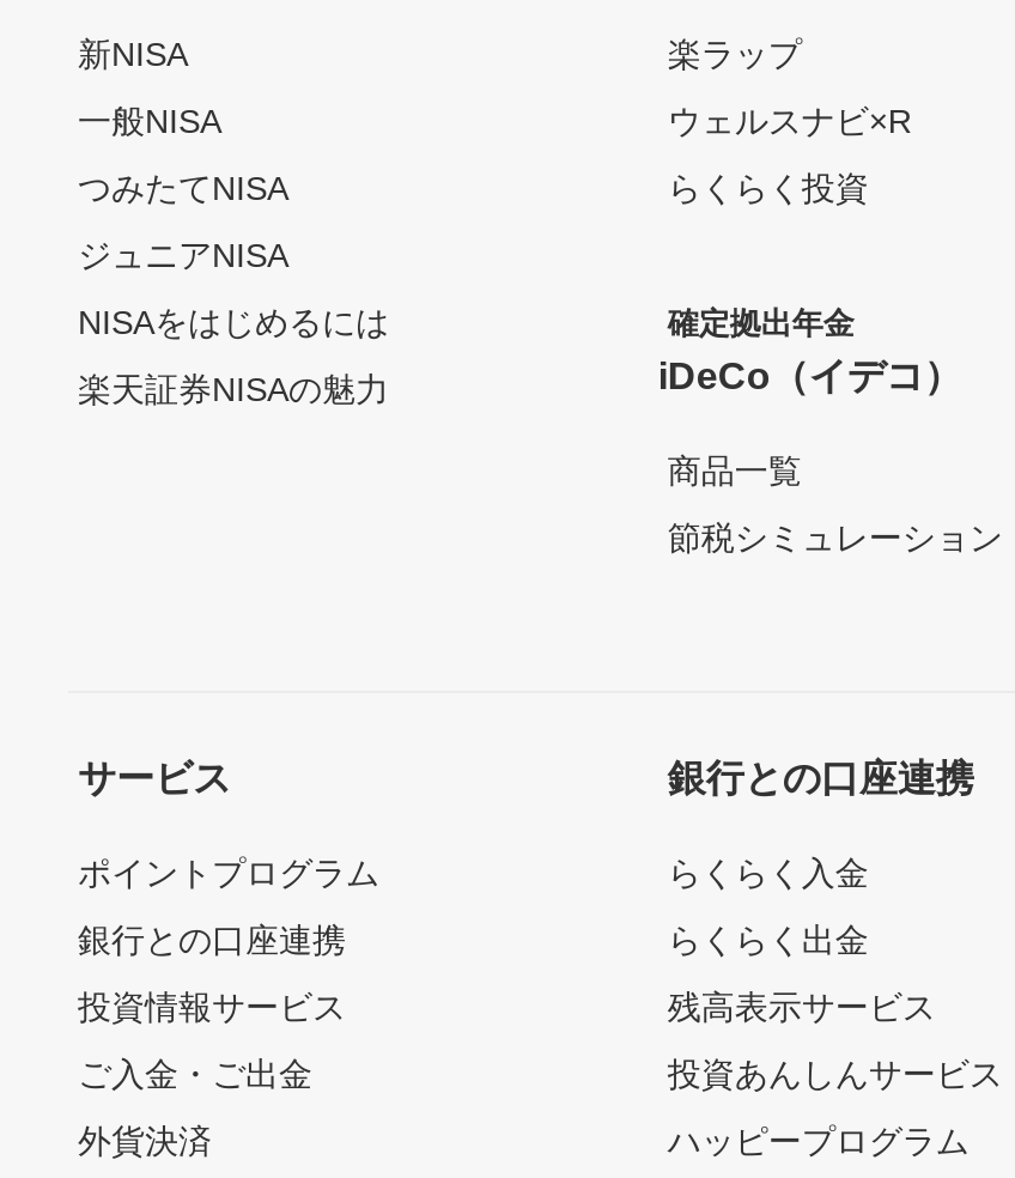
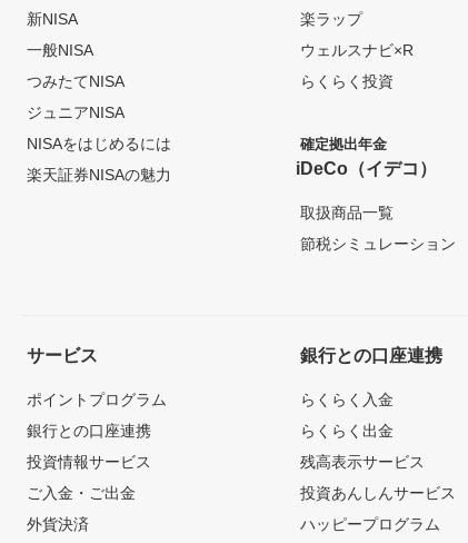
- 商品一覧
+ 取扱商品一覧
